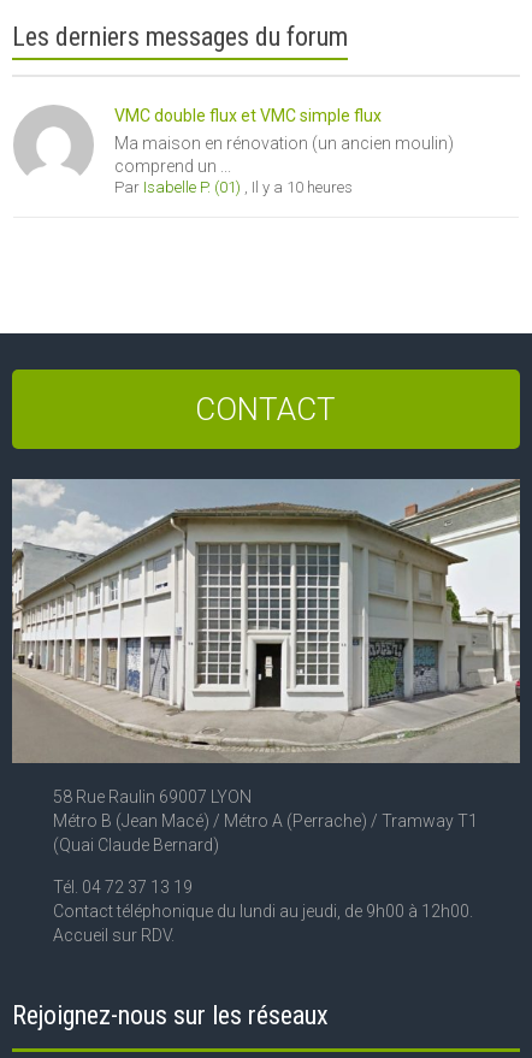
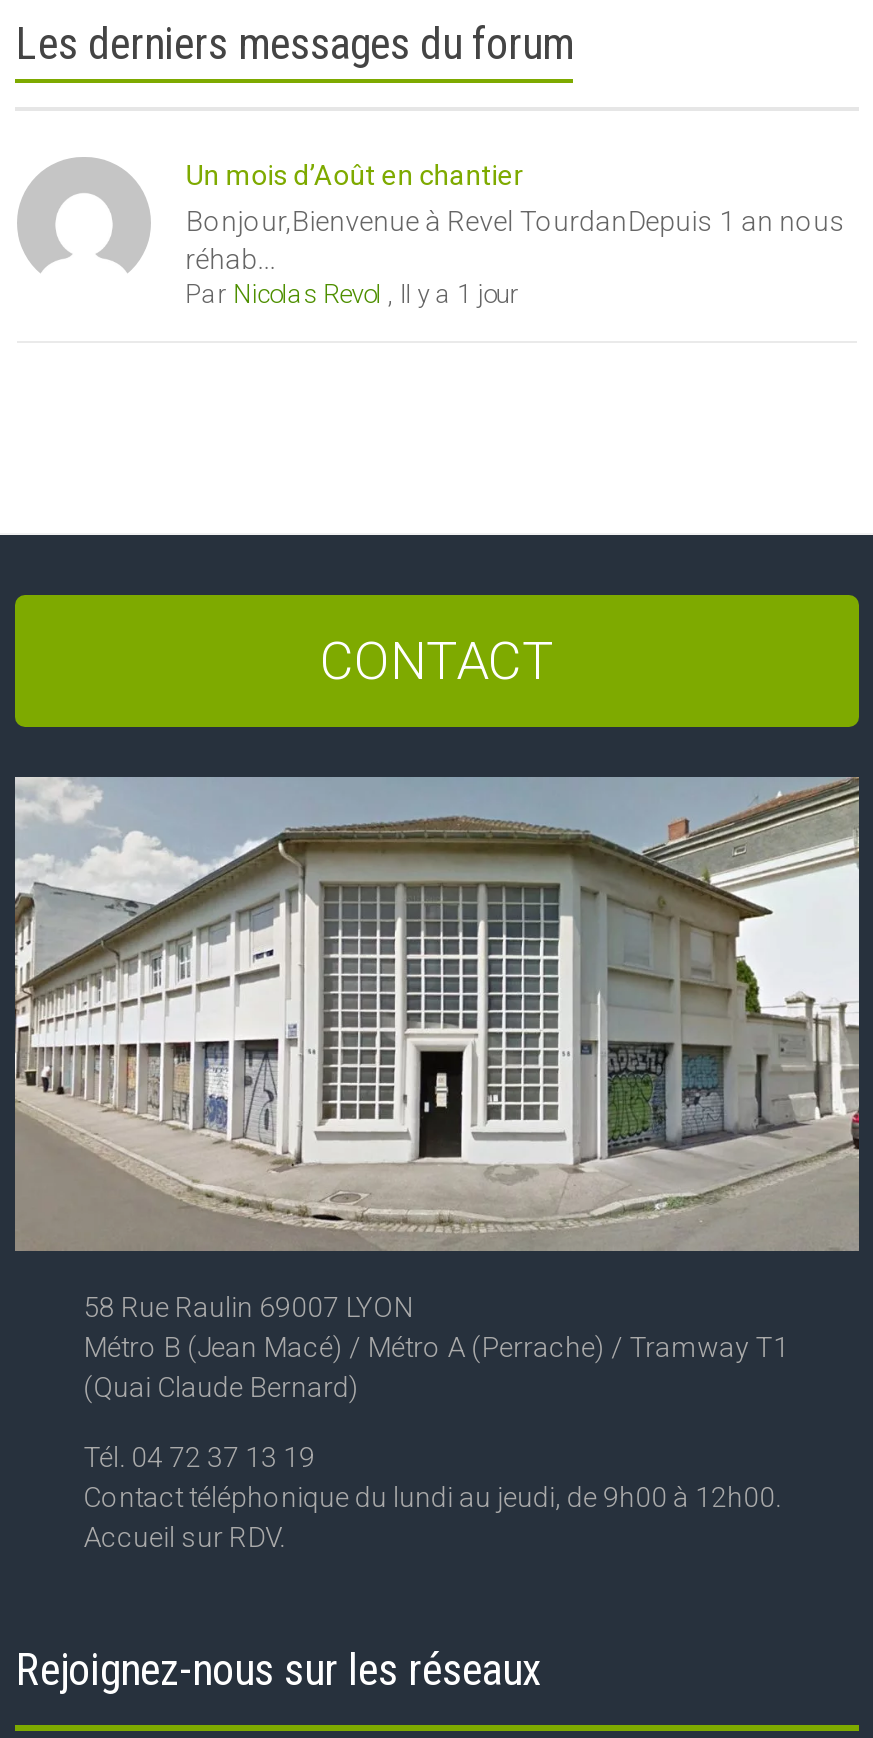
- VMC double flux et VMC simple flux
- Ma maison en rénovation (un ancien moulin)
- comprend un ...
- Par Isabelle P. (01), Il y a 10 heures
+ Un mois d’Août en chantier
+ Bonjour,Bienvenue à Revel TourdanDepuis 1 an nous
+ réhab...
+ Par Nicolas Revol, Il y a 1 jour
